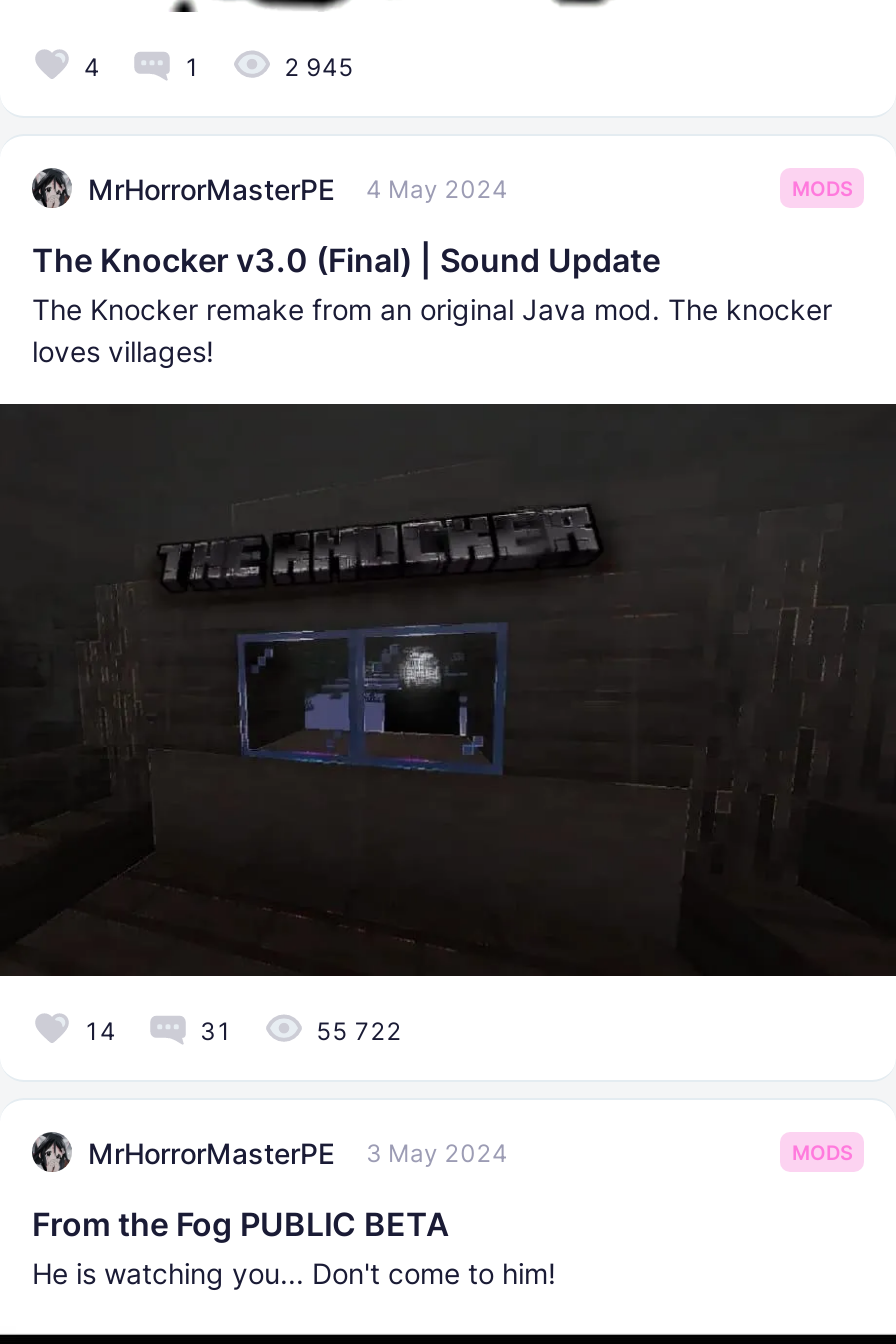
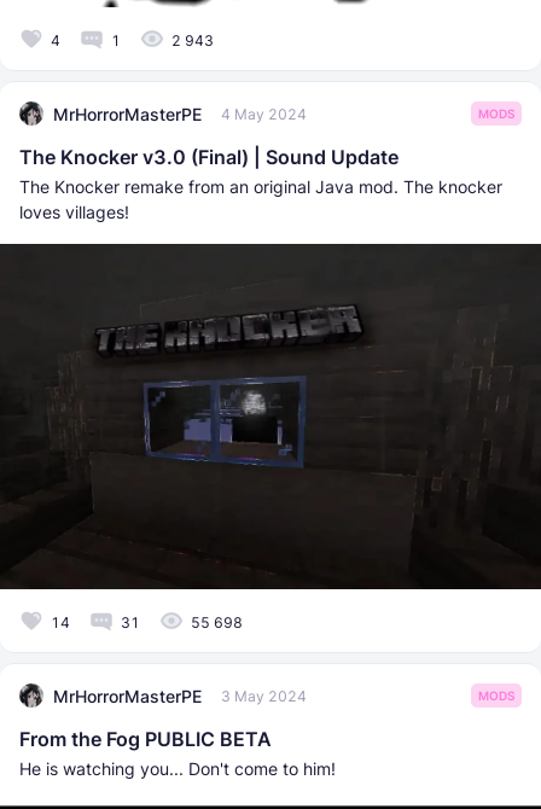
- 2 945
+ 2 943

- 55 722
+ 55 698
